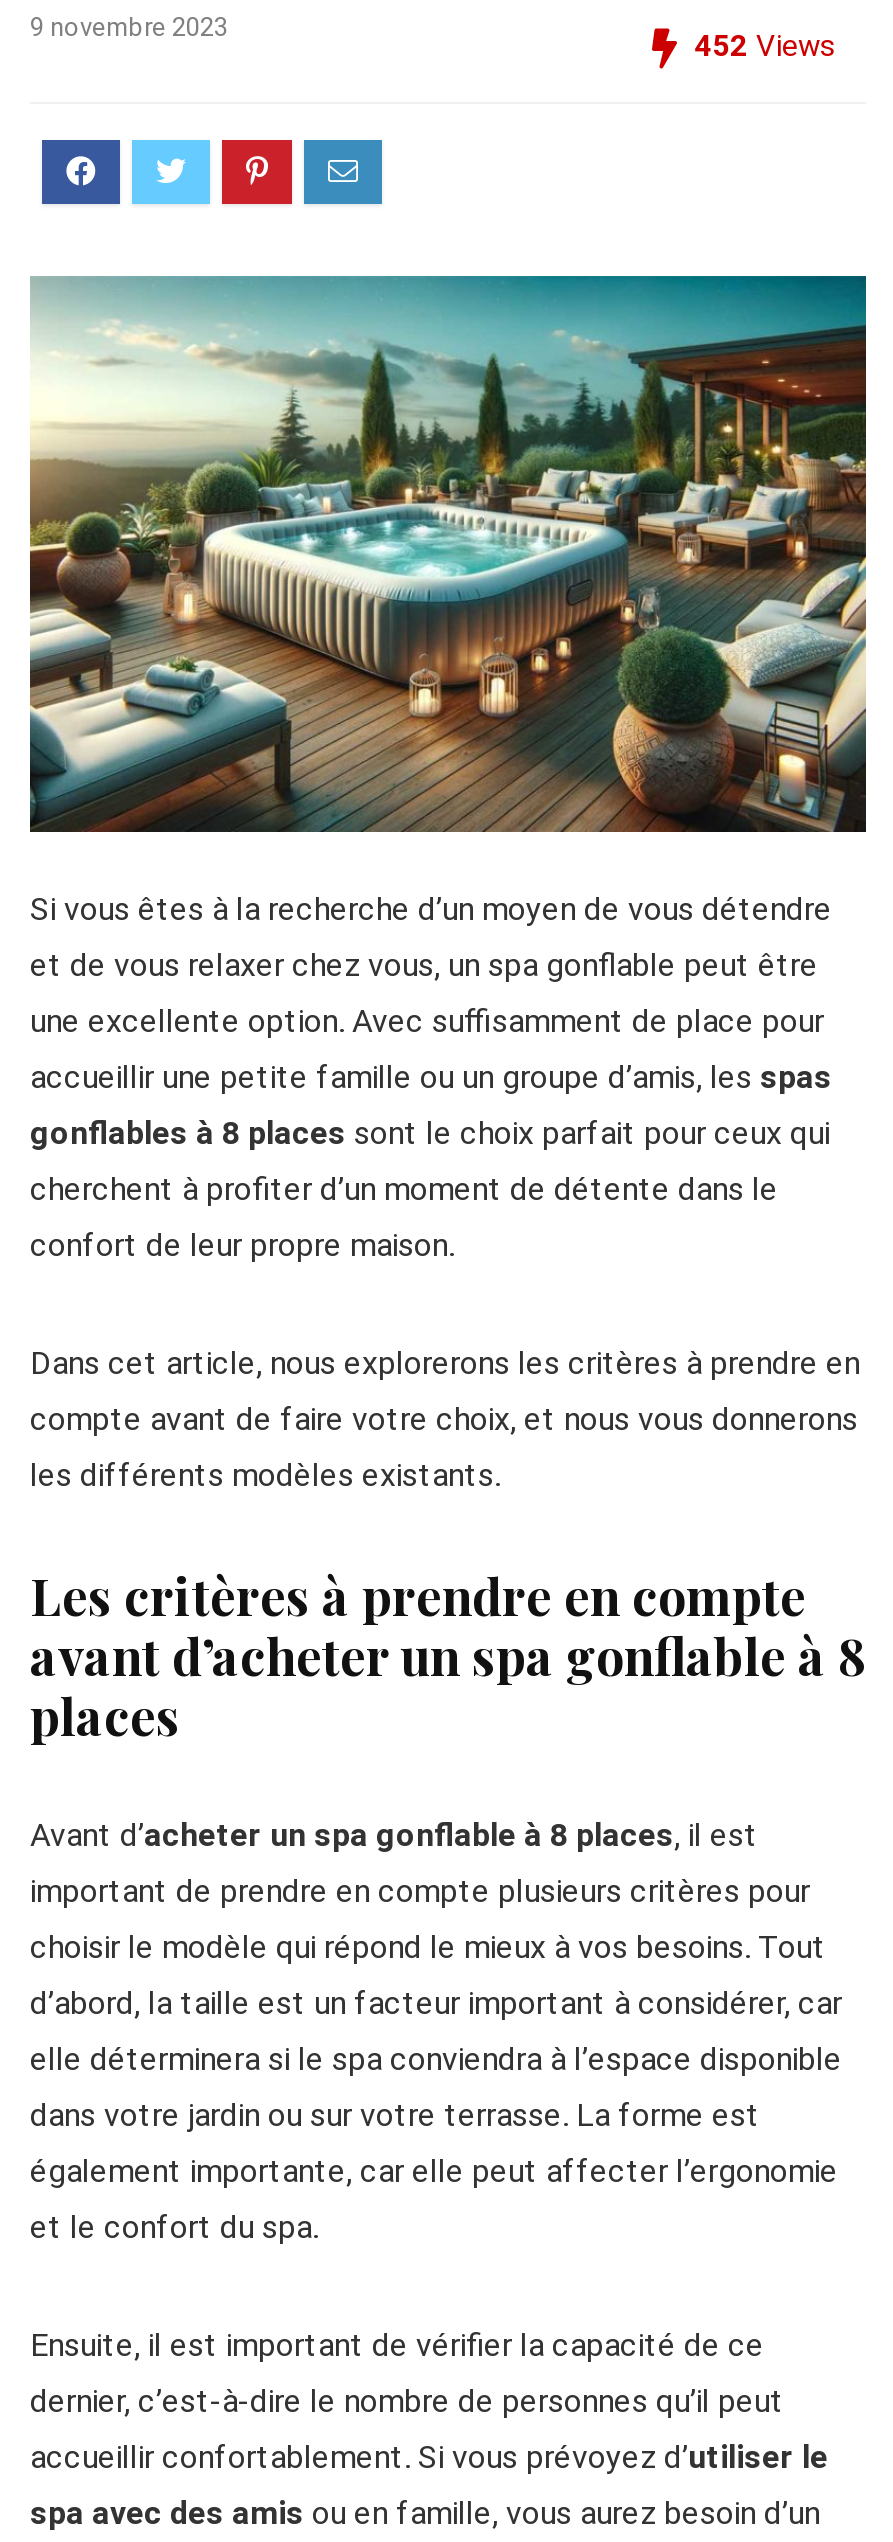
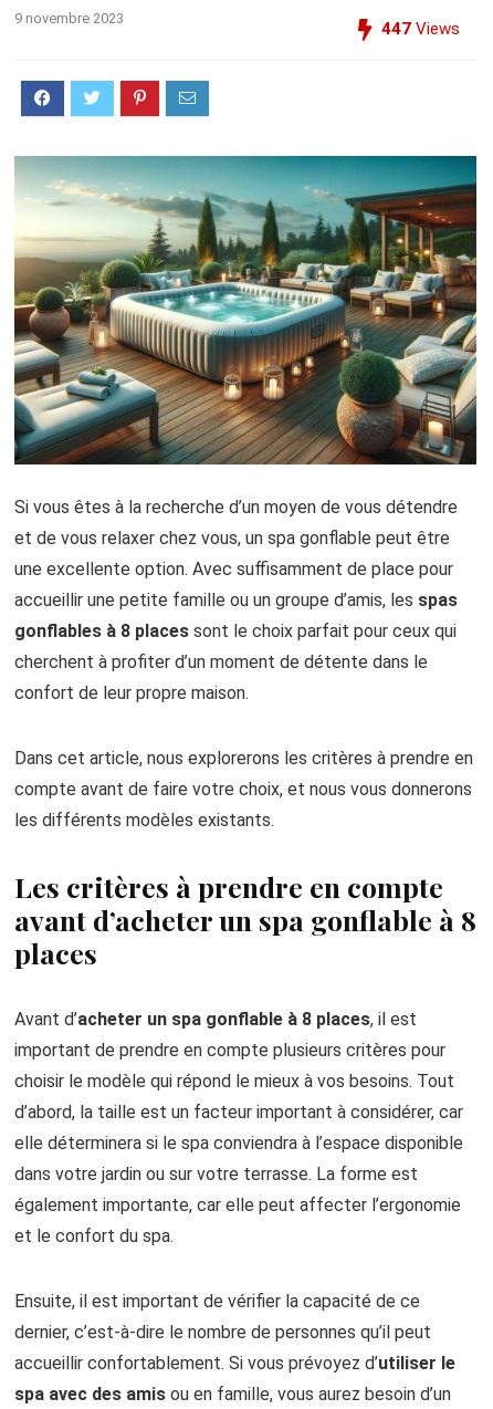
- 452 Views
+ 447 Views
